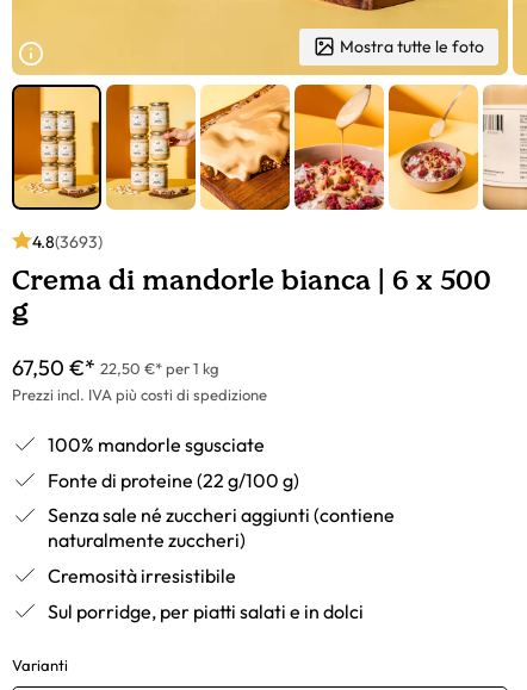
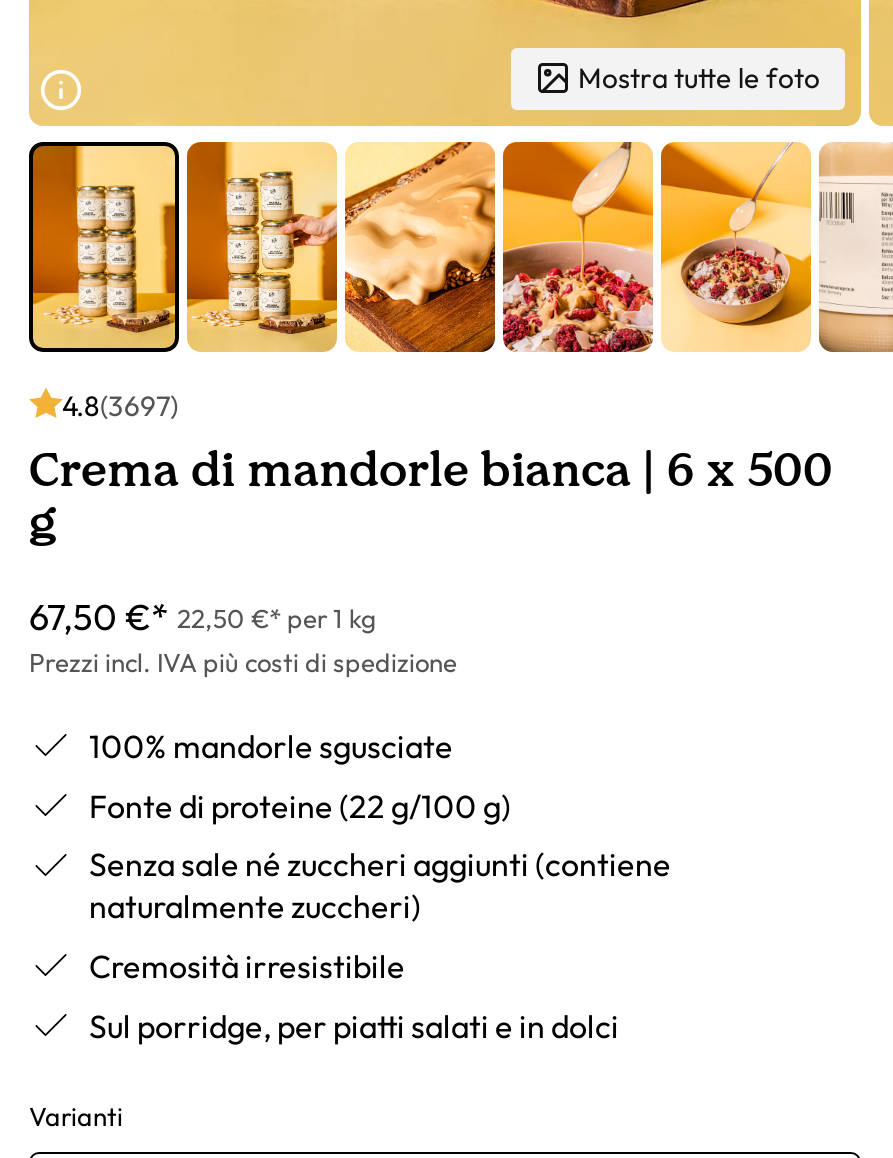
- 4.8(3693)
+ 4.8(3697)
